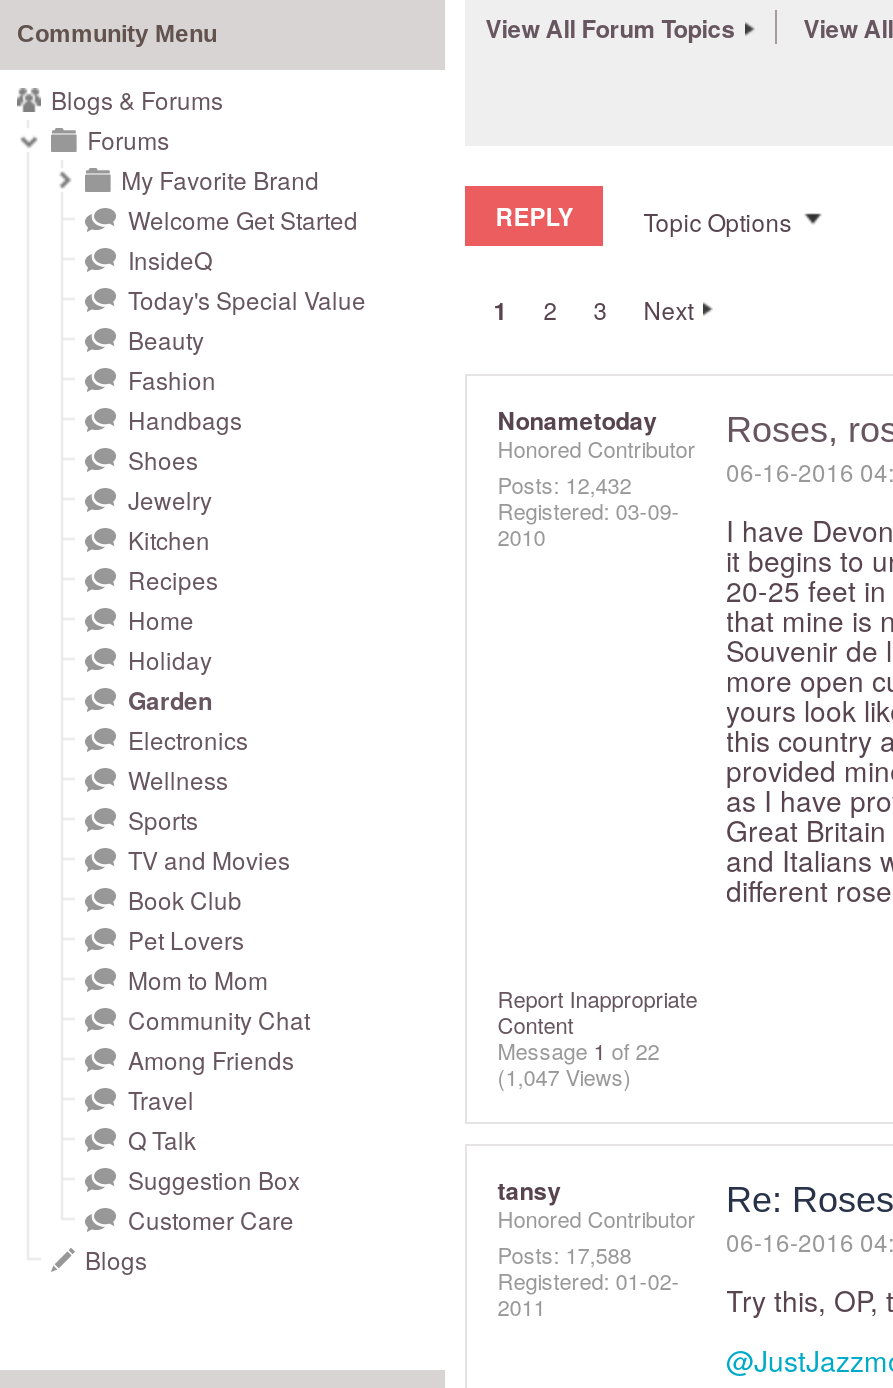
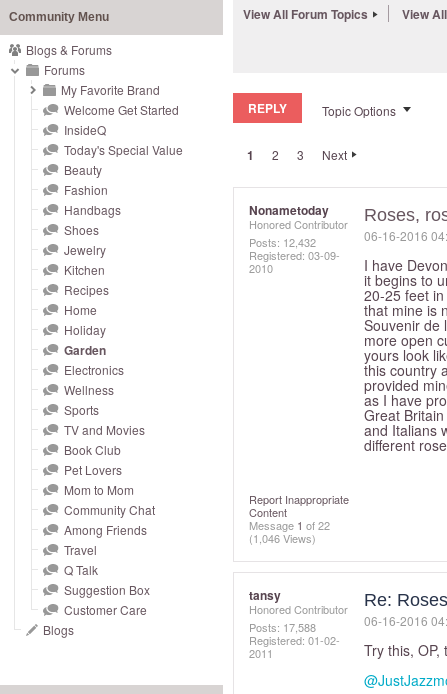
- (1,047 Views)
+ (1,046 Views)
